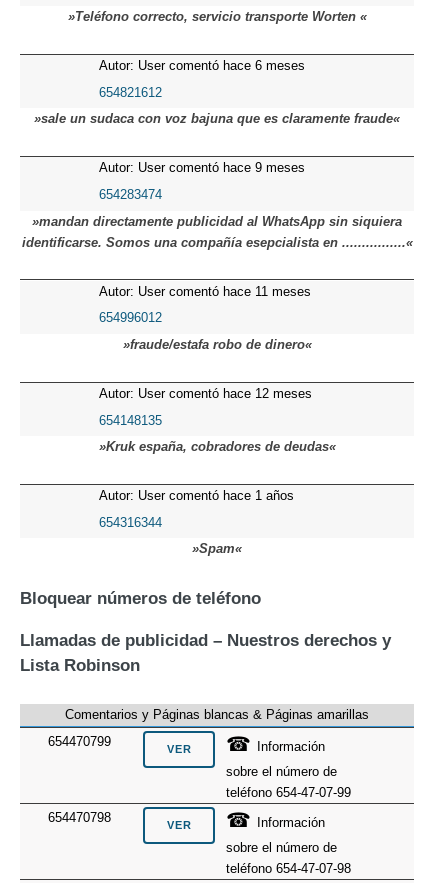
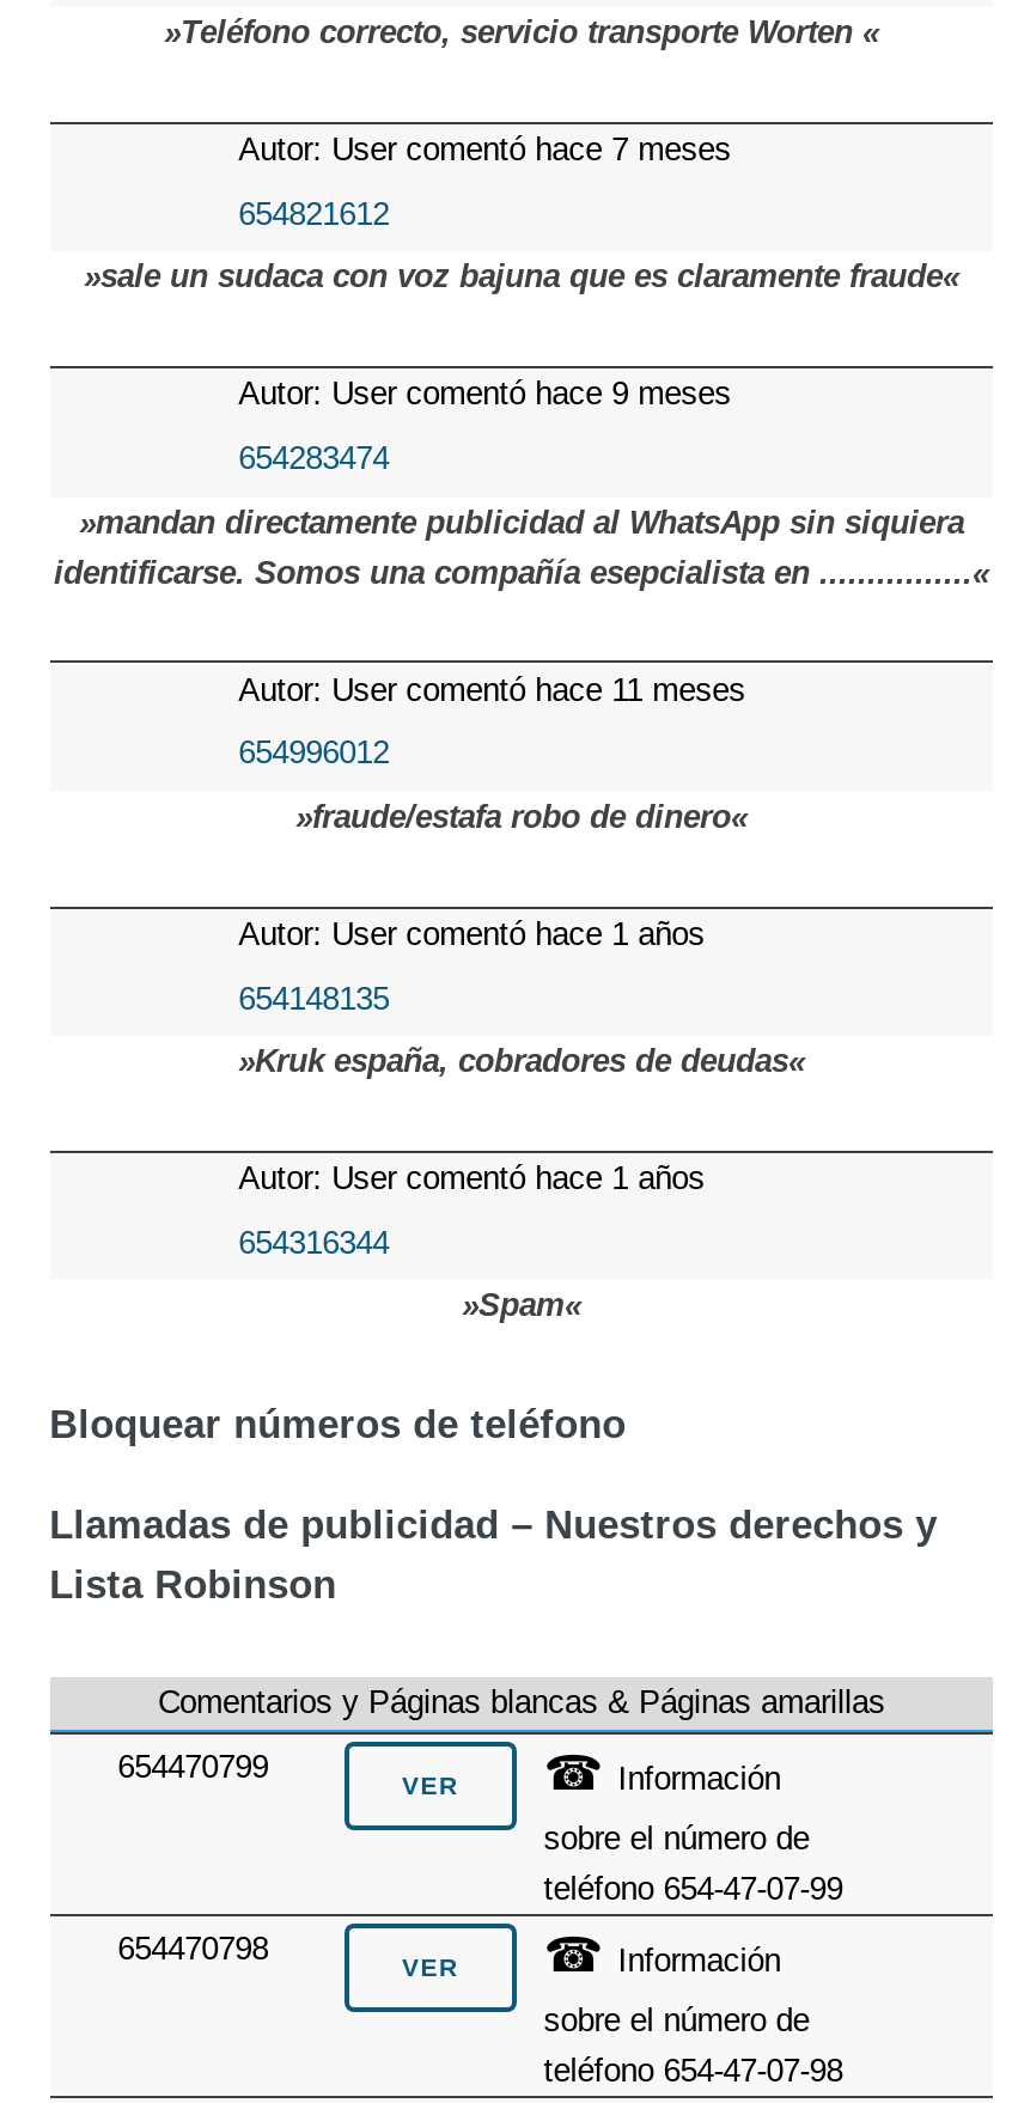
- Autor: User comentó hace 6 meses
+ Autor: User comentó hace 7 meses

- Autor: User comentó hace 12 meses
+ Autor: User comentó hace 1 años
